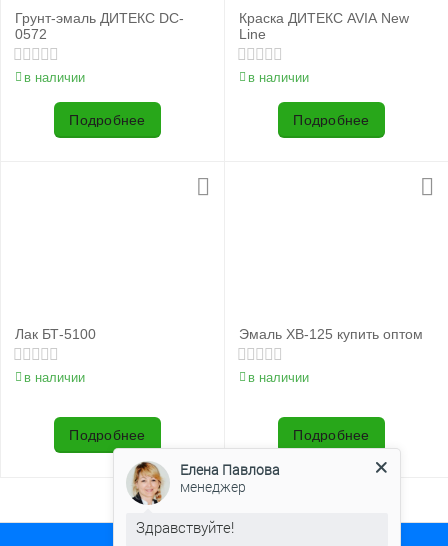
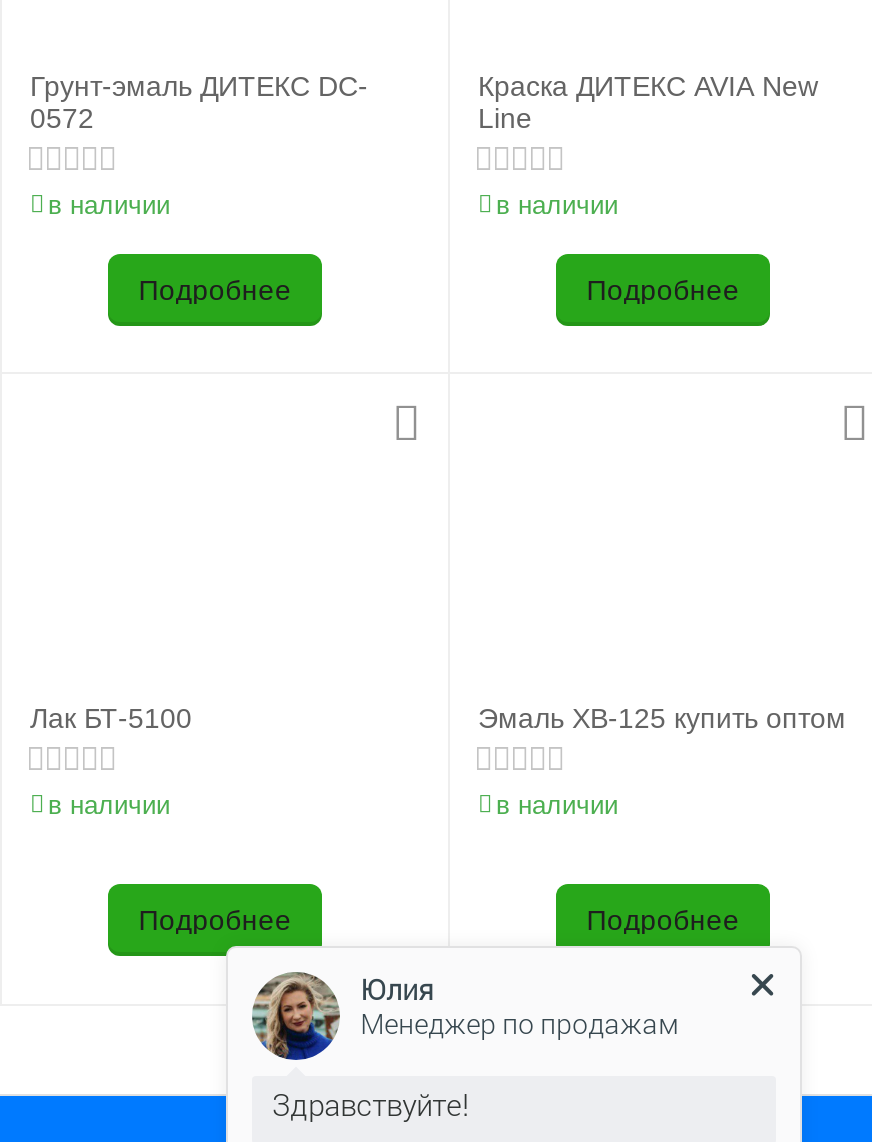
- [image]
- Елена Павлова
- менеджер
+ [image]
+ Юлия
+ Менеджер по продажам
